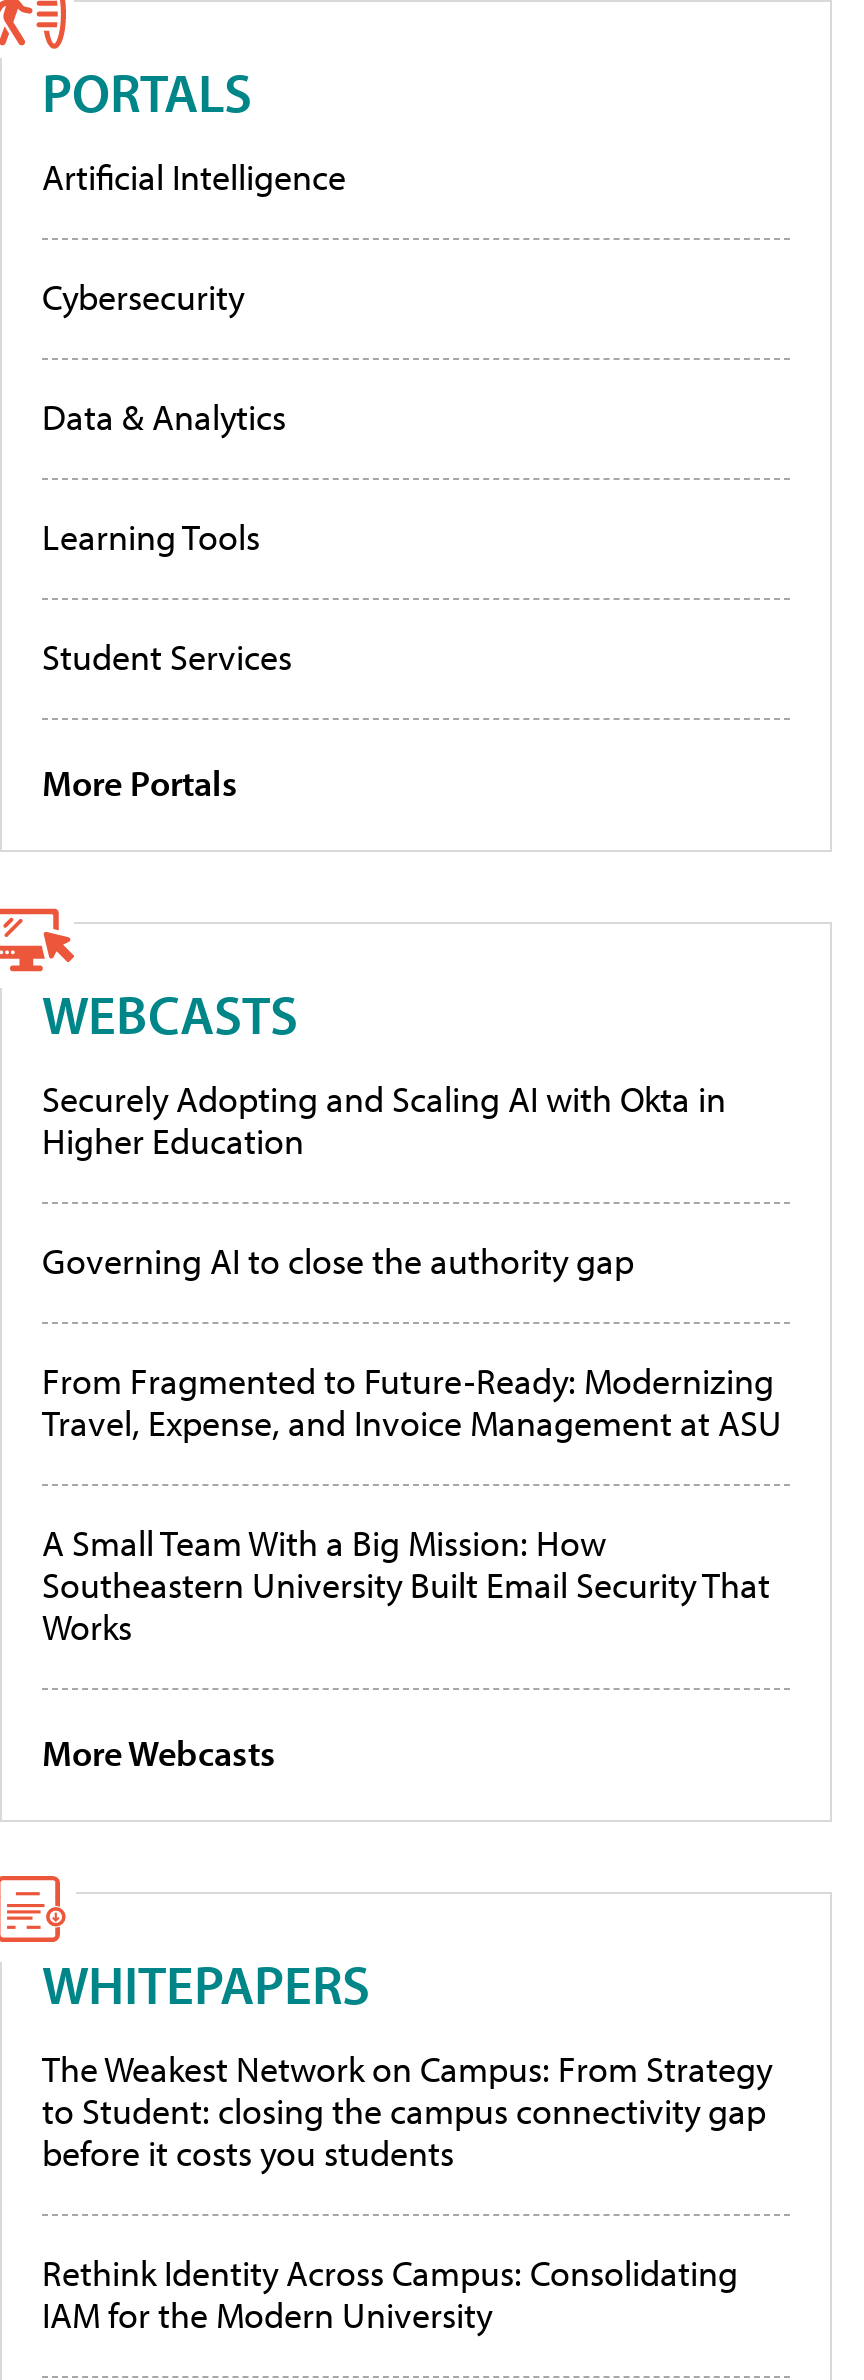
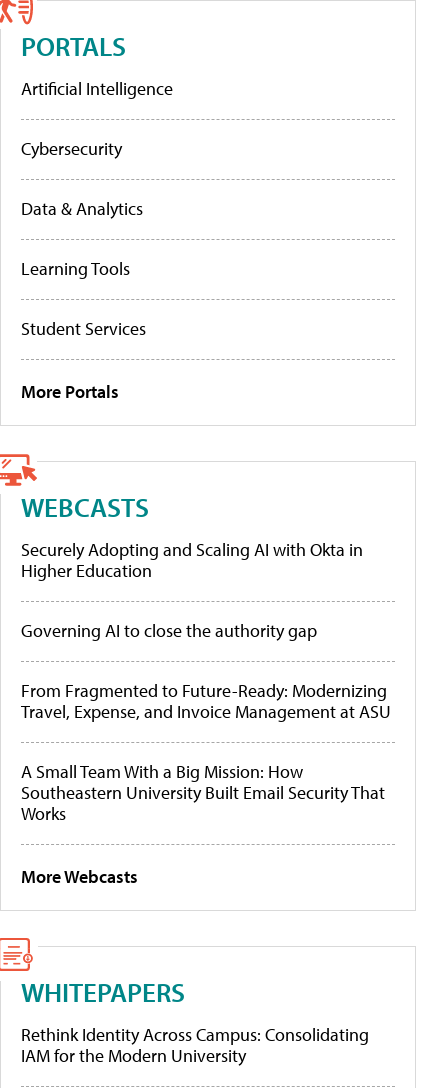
- The Weakest Network on Campus: From Strategy
- to Student: closing the campus connectivity gap
- before it costs you students
